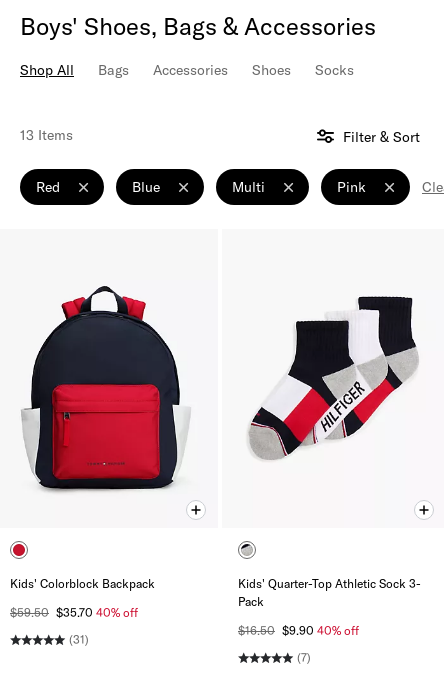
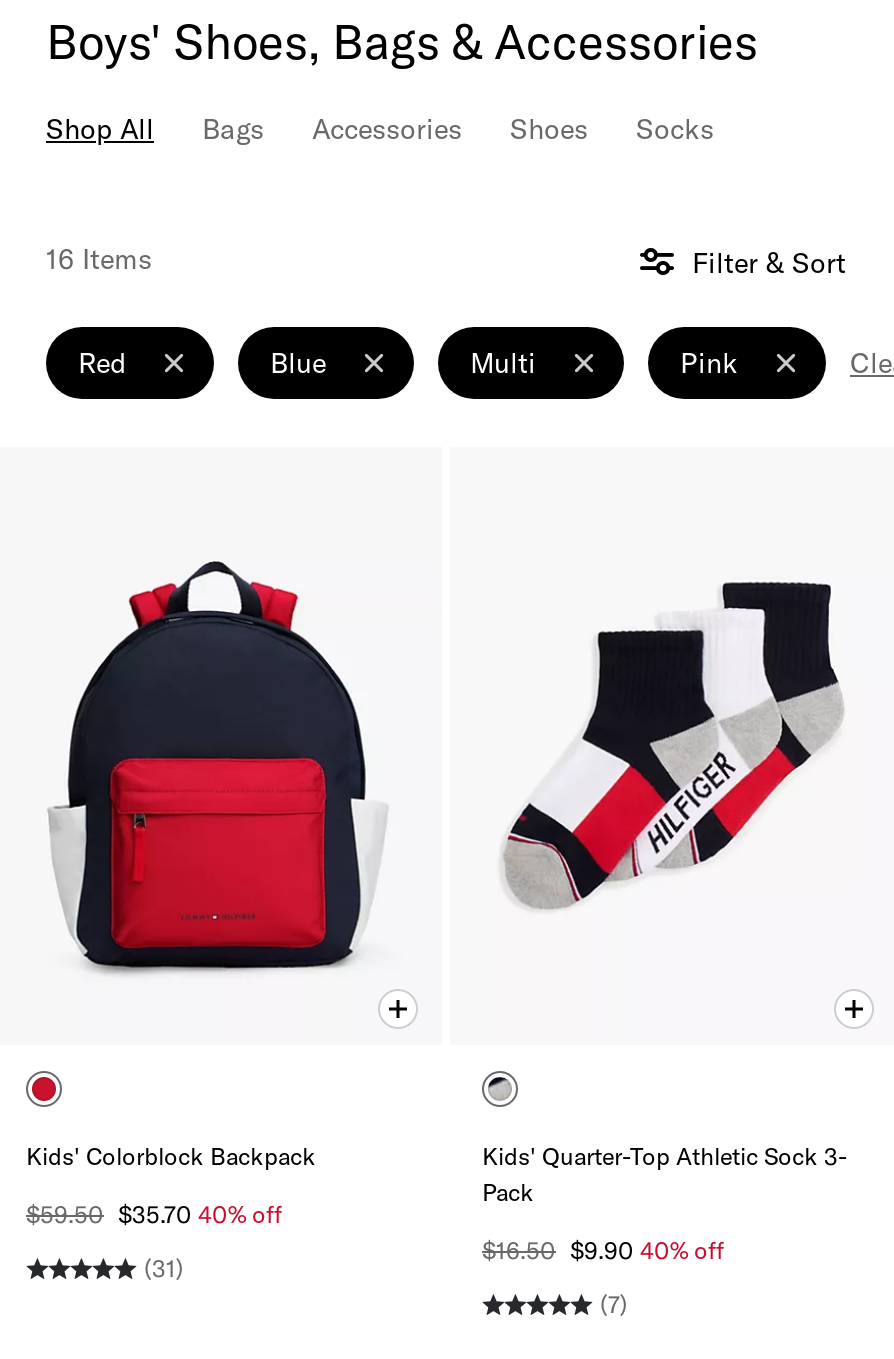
- 13 Items
+ 16 Items
